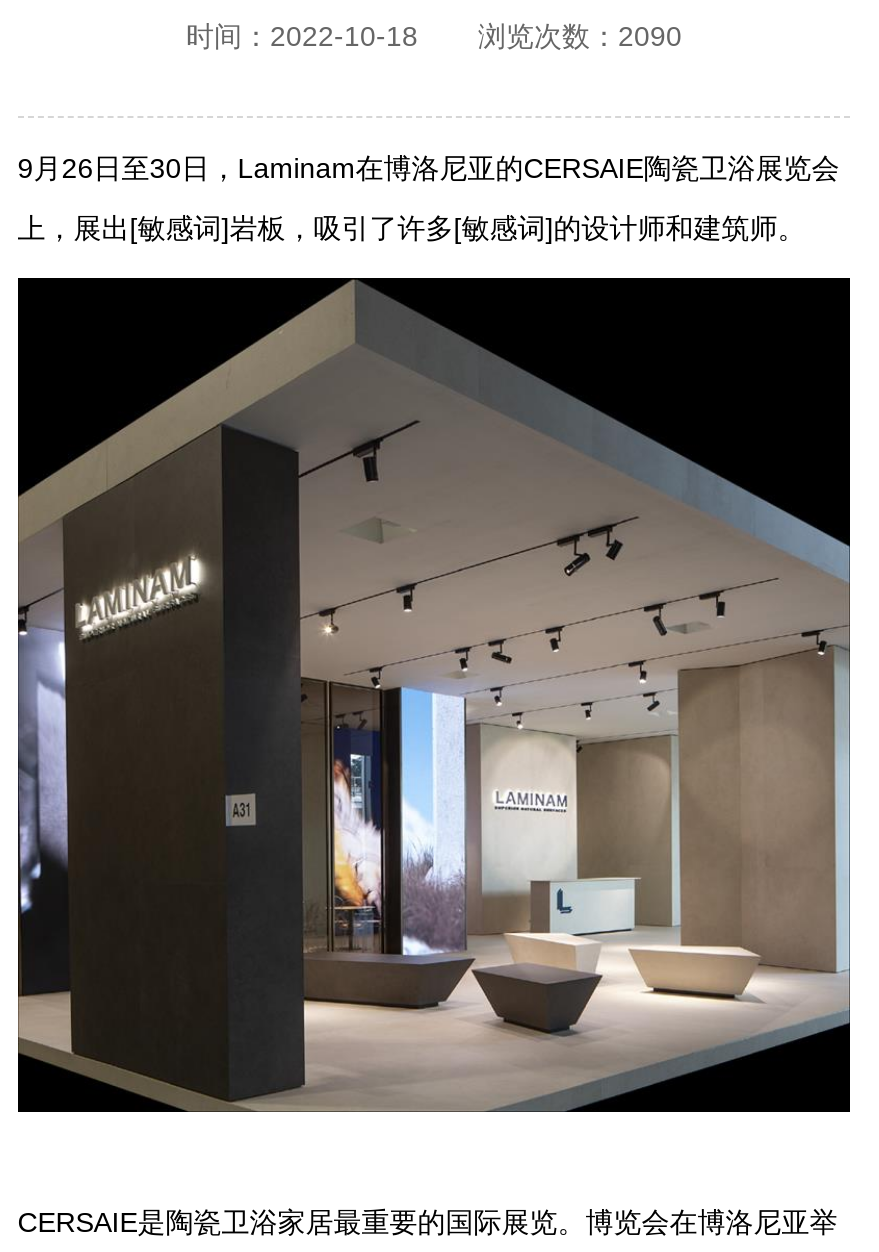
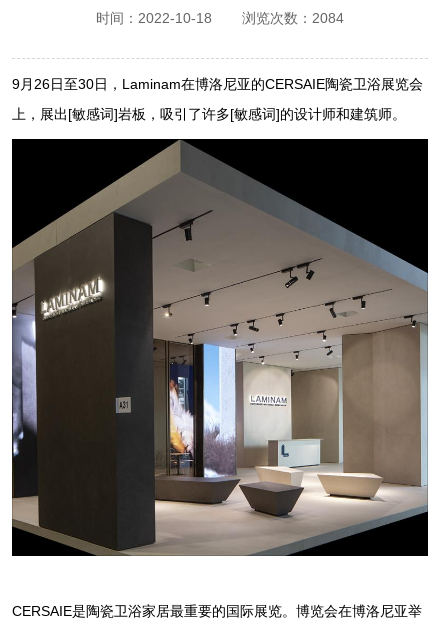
- 时间：2022-10-18 浏览次数：2090
+ 时间：2022-10-18 浏览次数：2084
